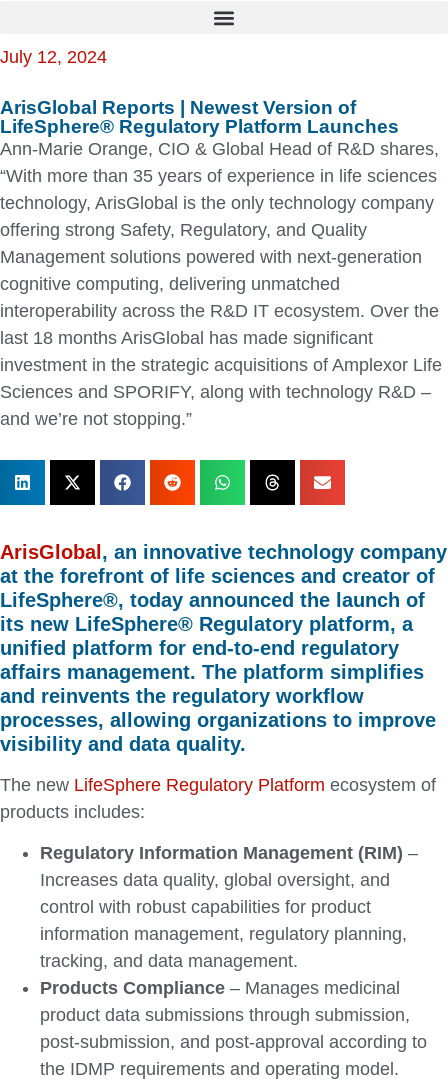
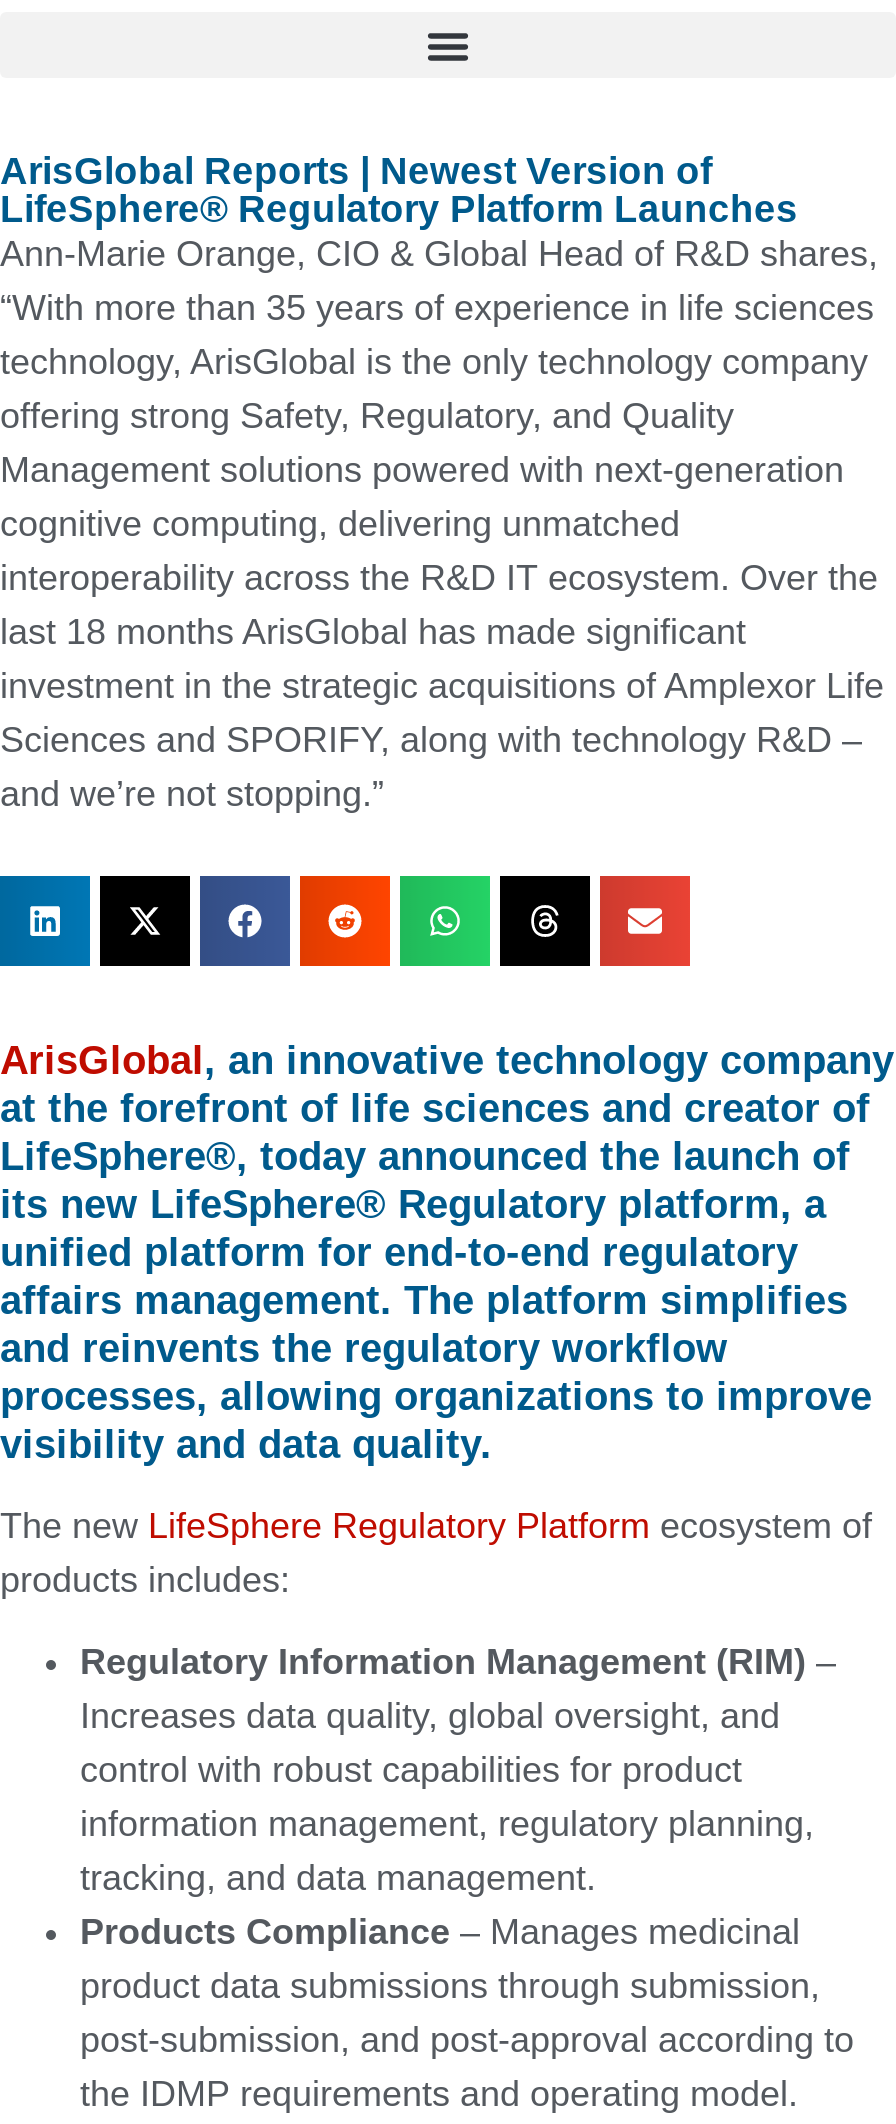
- July 12, 2024
